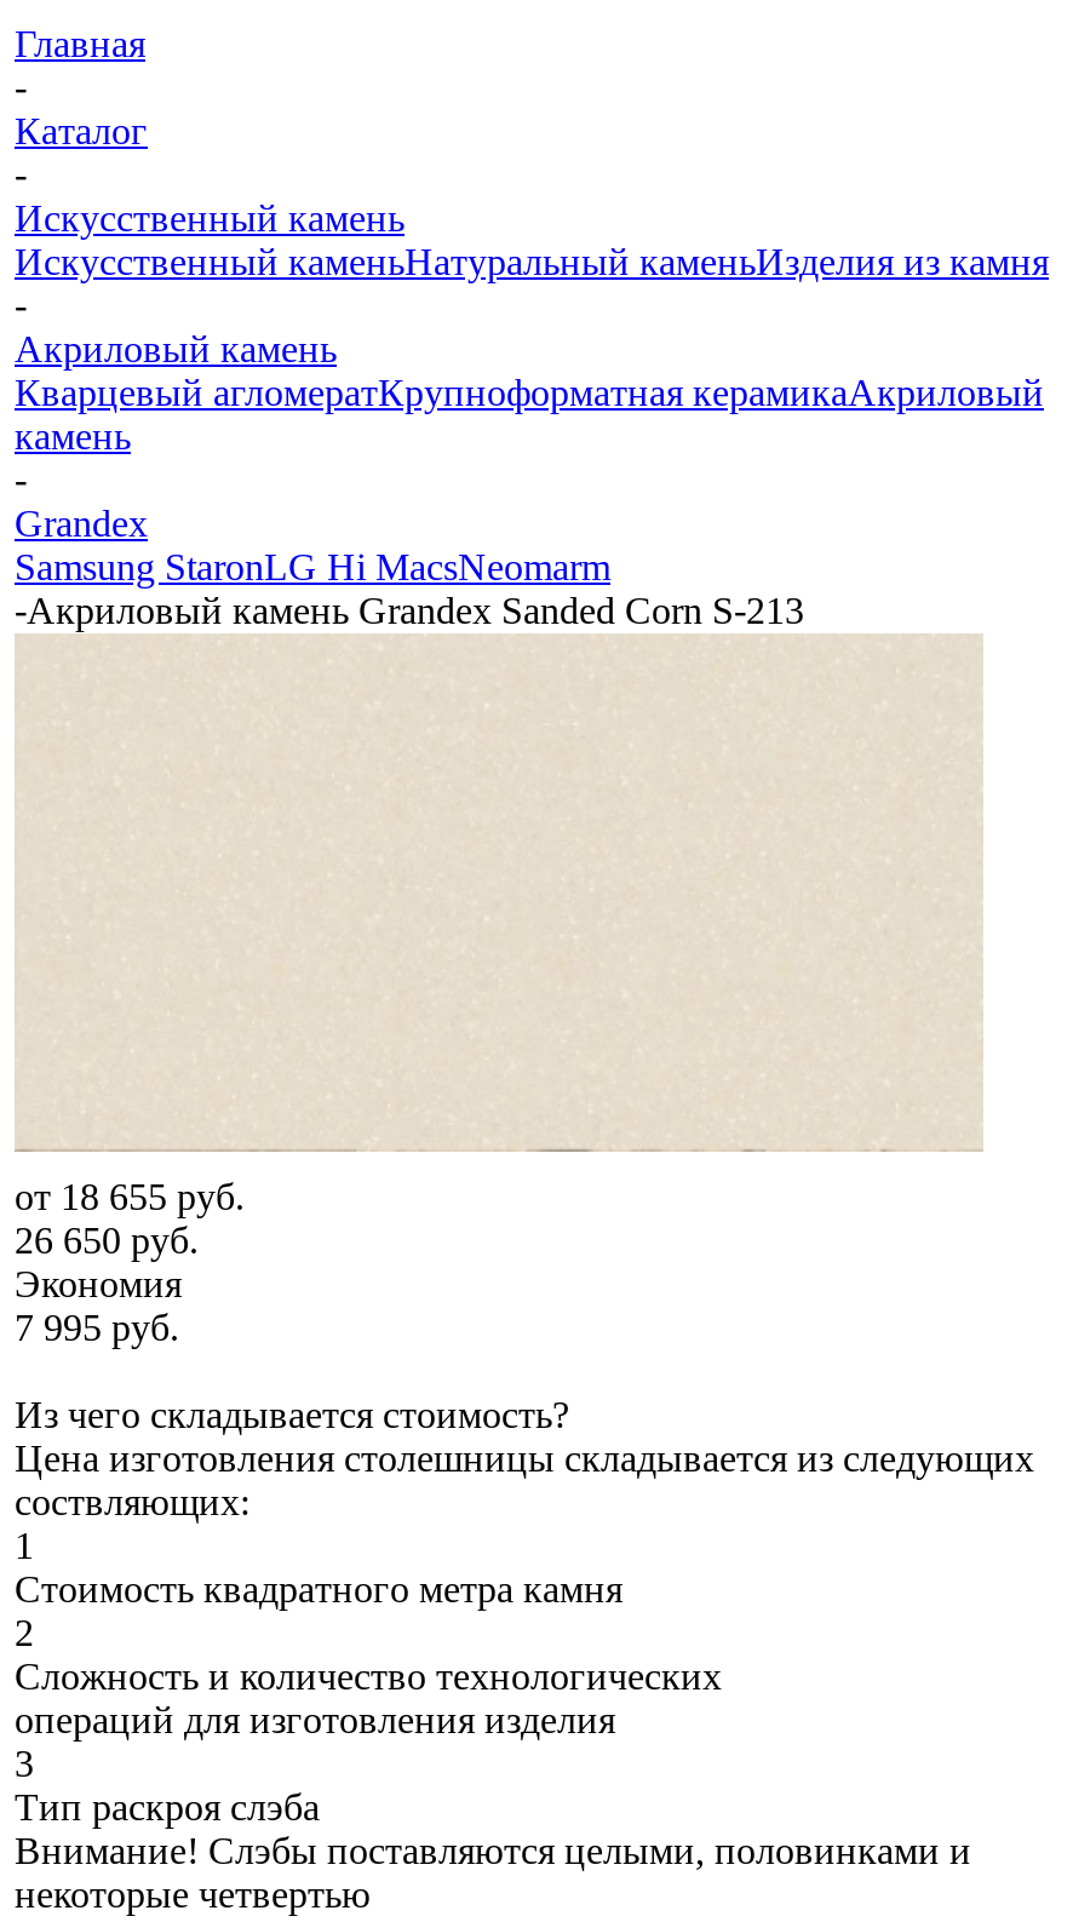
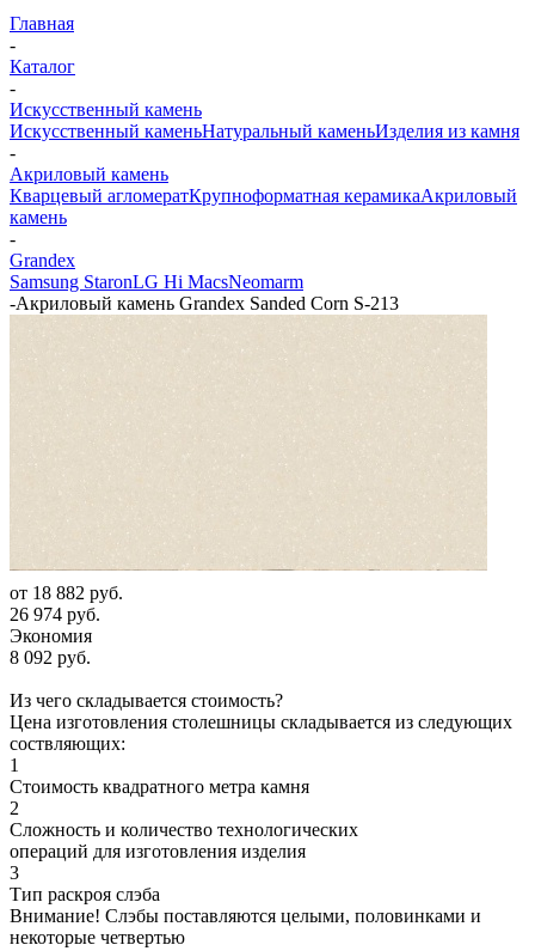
- от 18 655 руб.
+ от 18 882 руб.

- 26 650 руб.
+ 26 974 руб.

- 7 995 руб.
+ 8 092 руб.
